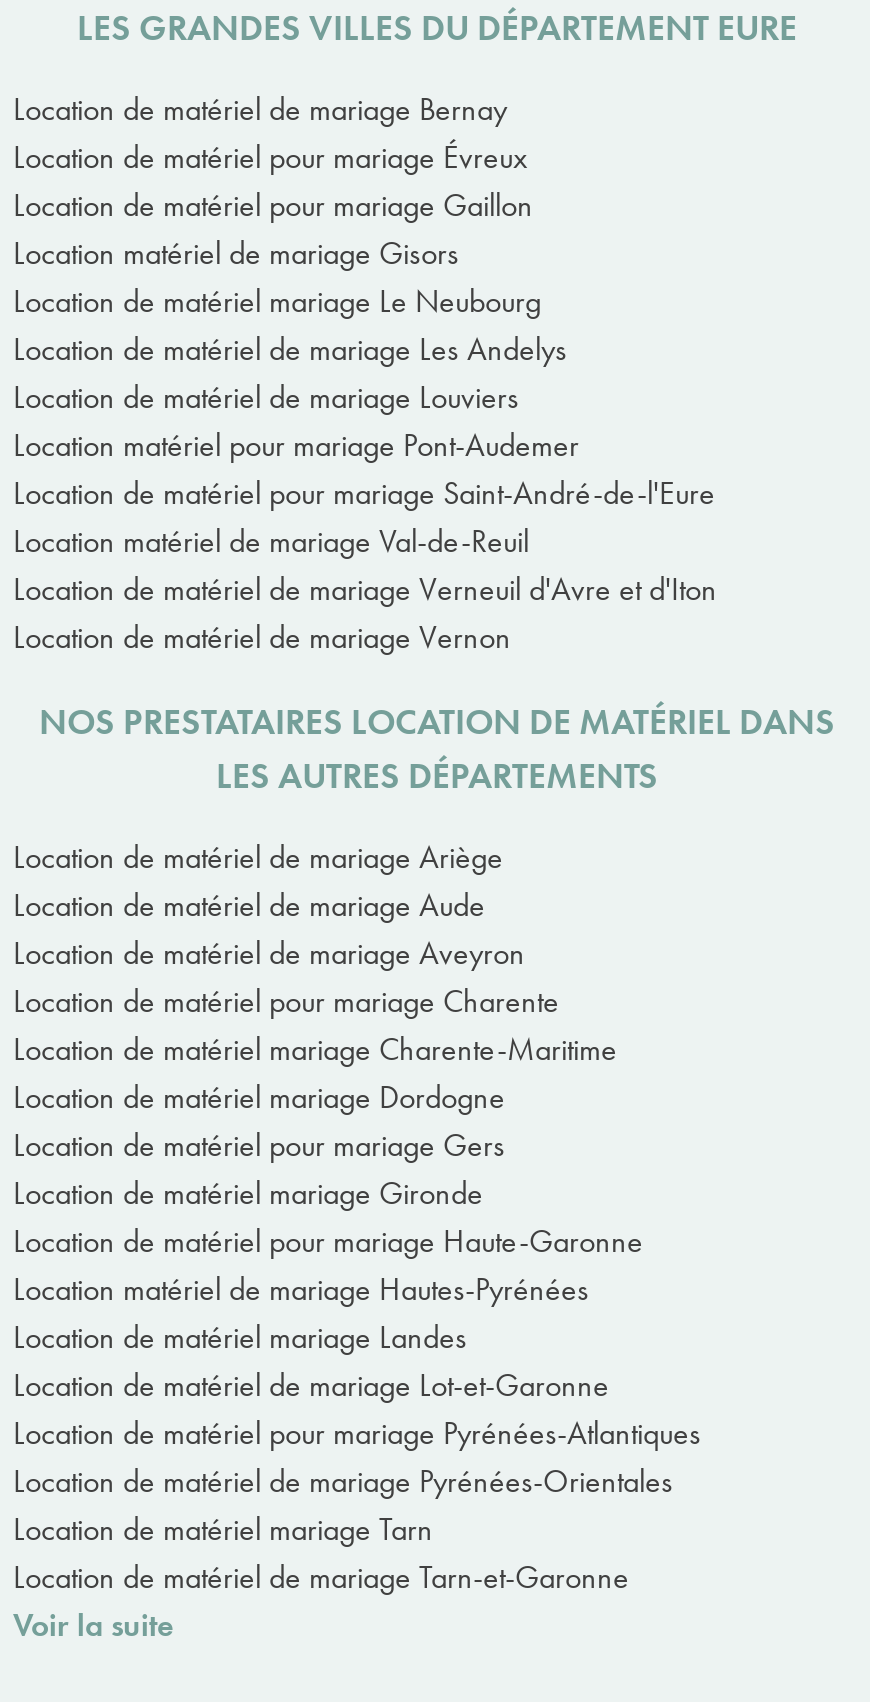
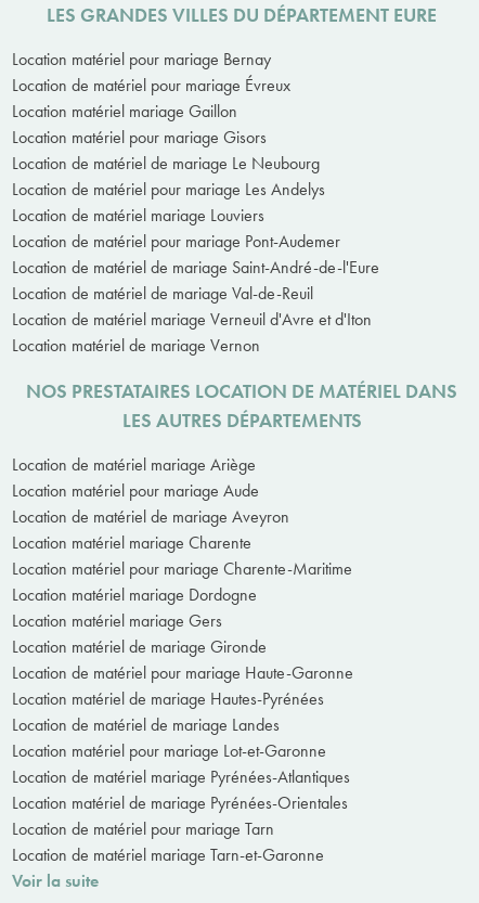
- Location de matériel de mariage Bernay
+ Location matériel pour mariage Bernay

- Location de matériel pour mariage Gaillon
- Location matériel de mariage Gisors
- Location de matériel mariage Le Neubourg
- Location de matériel de mariage Les Andelys
- Location de matériel de mariage Louviers
- Location matériel pour mariage Pont-Audemer
- Location de matériel pour mariage Saint-André-de-l'Eure
- Location matériel de mariage Val-de-Reuil
- Location de matériel de mariage Verneuil d'Avre et d'Iton
- Location de matériel de mariage Vernon
+ Location matériel mariage Gaillon
+ Location matériel pour mariage Gisors
+ Location de matériel de mariage Le Neubourg
+ Location de matériel pour mariage Les Andelys
+ Location de matériel mariage Louviers
+ Location de matériel pour mariage Pont-Audemer
+ Location de matériel de mariage Saint-André-de-l'Eure
+ Location de matériel de mariage Val-de-Reuil
+ Location de matériel mariage Verneuil d'Avre et d'Iton
+ Location matériel de mariage Vernon

- Location de matériel de mariage Ariège
- Location de matériel de mariage Aude
+ Location de matériel mariage Ariège
+ Location matériel pour mariage Aude

- Location de matériel pour mariage Charente
- Location de matériel mariage Charente-Maritime
- Location de matériel mariage Dordogne
- Location de matériel pour mariage Gers
- Location de matériel mariage Gironde
+ Location matériel mariage Charente
+ Location matériel pour mariage Charente-Maritime
+ Location matériel mariage Dordogne
+ Location matériel mariage Gers
+ Location matériel de mariage Gironde

- Location de matériel mariage Landes
- Location de matériel de mariage Lot-et-Garonne
- Location de matériel pour mariage Pyrénées-Atlantiques
- Location de matériel de mariage Pyrénées-Orientales
- Location de matériel mariage Tarn
- Location de matériel de mariage Tarn-et-Garonne
+ Location de matériel de mariage Landes
+ Location matériel pour mariage Lot-et-Garonne
+ Location de matériel mariage Pyrénées-Atlantiques
+ Location matériel de mariage Pyrénées-Orientales
+ Location de matériel pour mariage Tarn
+ Location de matériel mariage Tarn-et-Garonne
